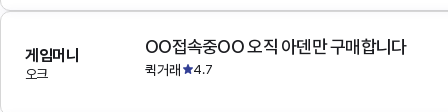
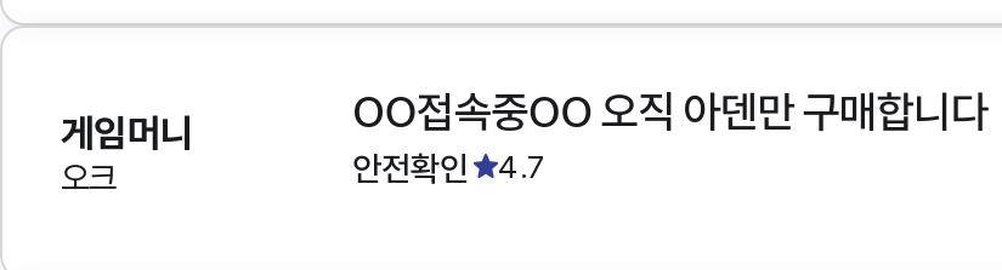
- 퀵거래
+ 안전확인
